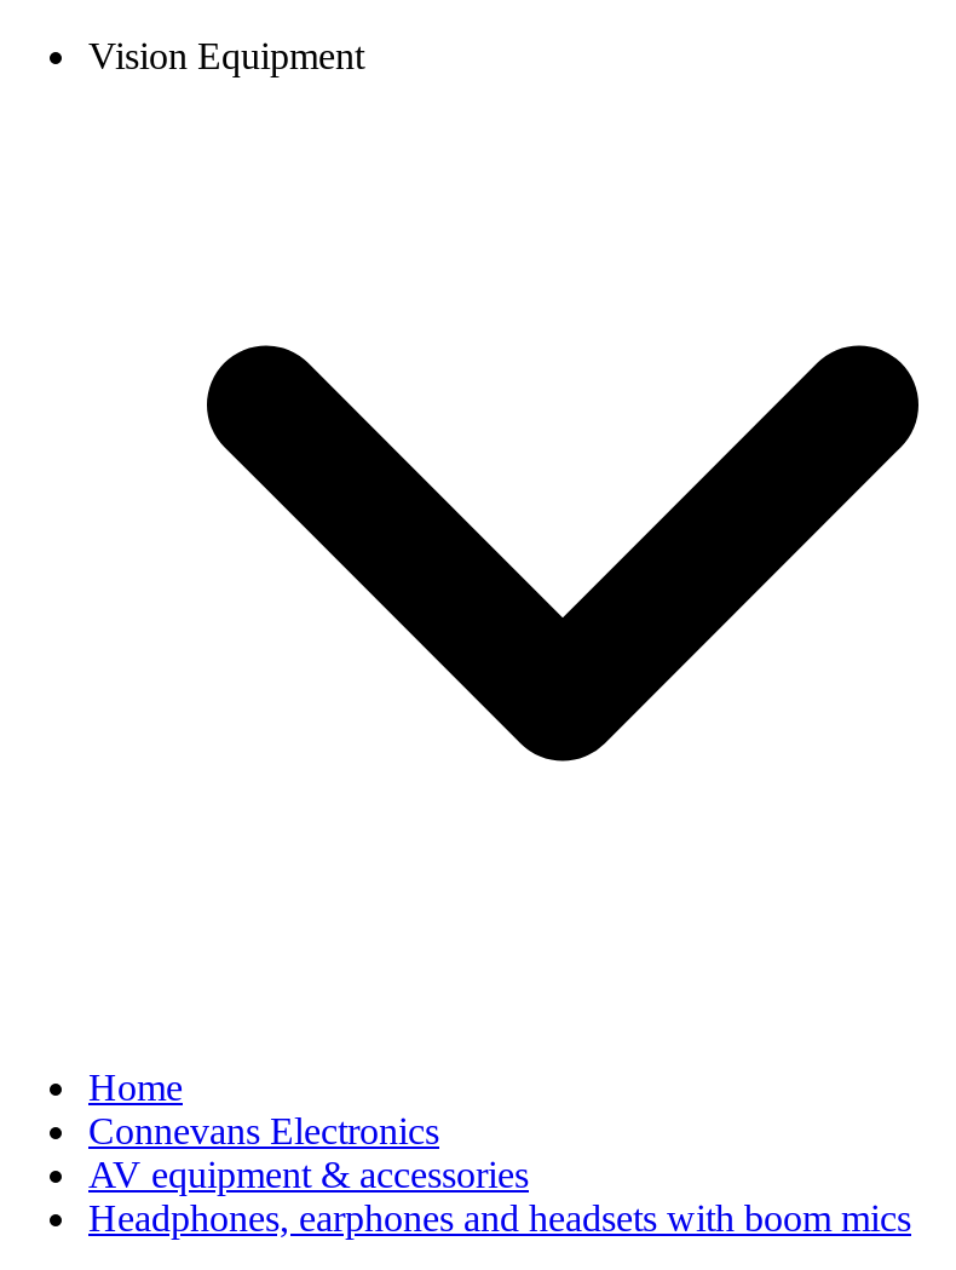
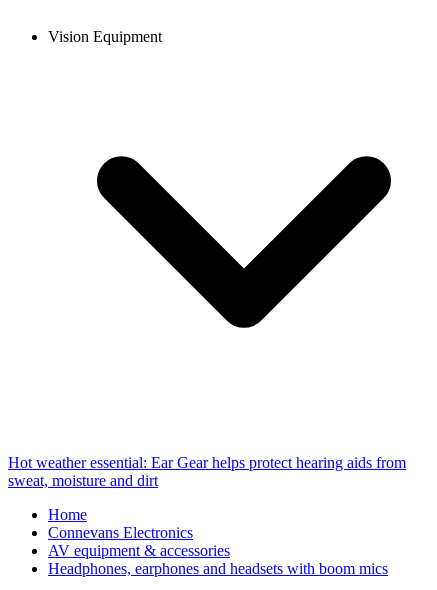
+ Hot weather essential: Ear Gear helps protect hearing aids from
+ sweat, moisture and dirt
